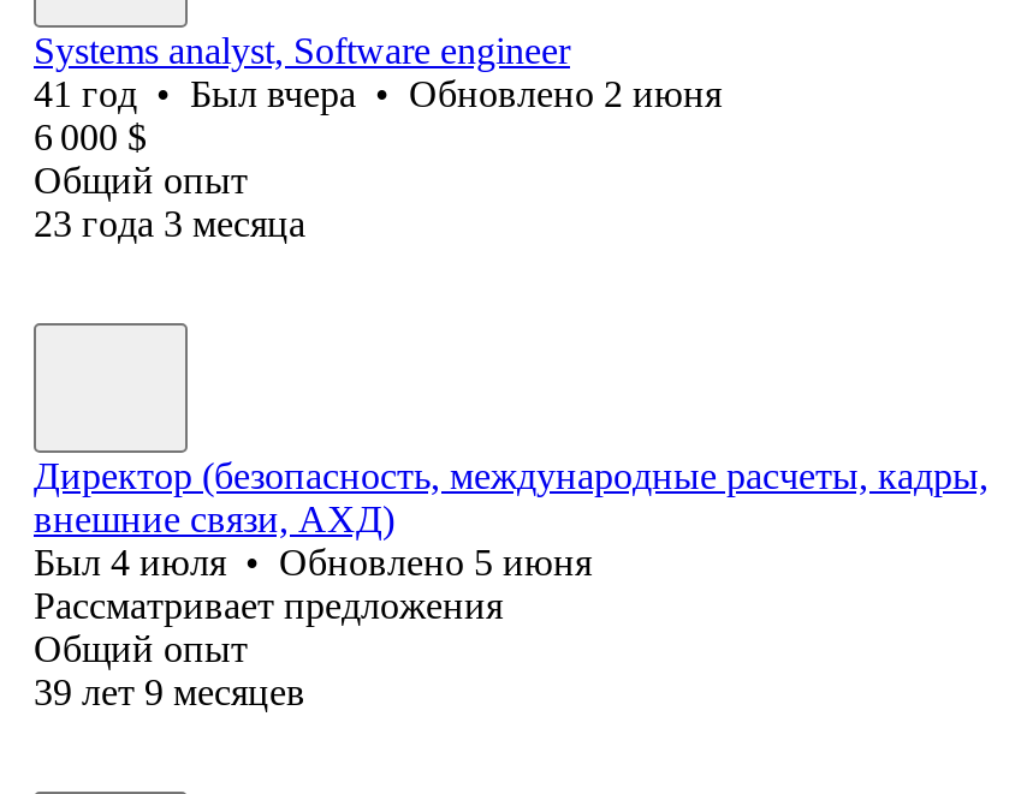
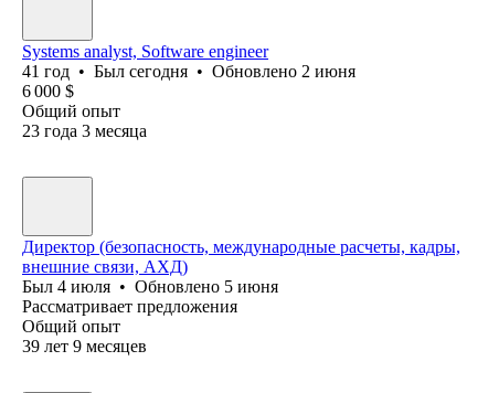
- 41 год • Был вчера • Обновлено 2 июня
+ 41 год • Был сегодня • Обновлено 2 июня
